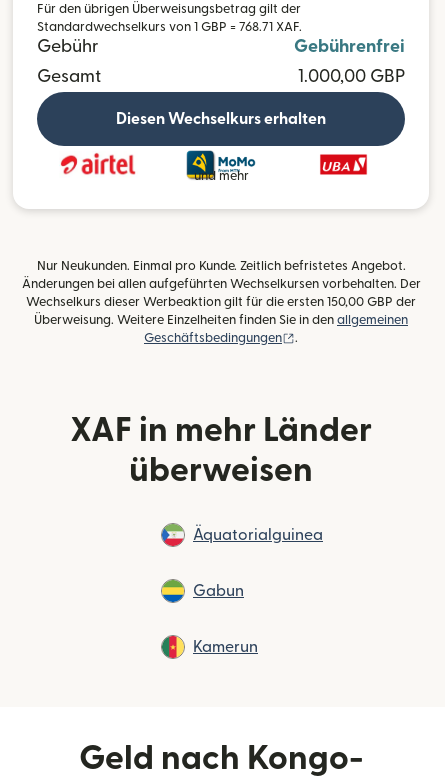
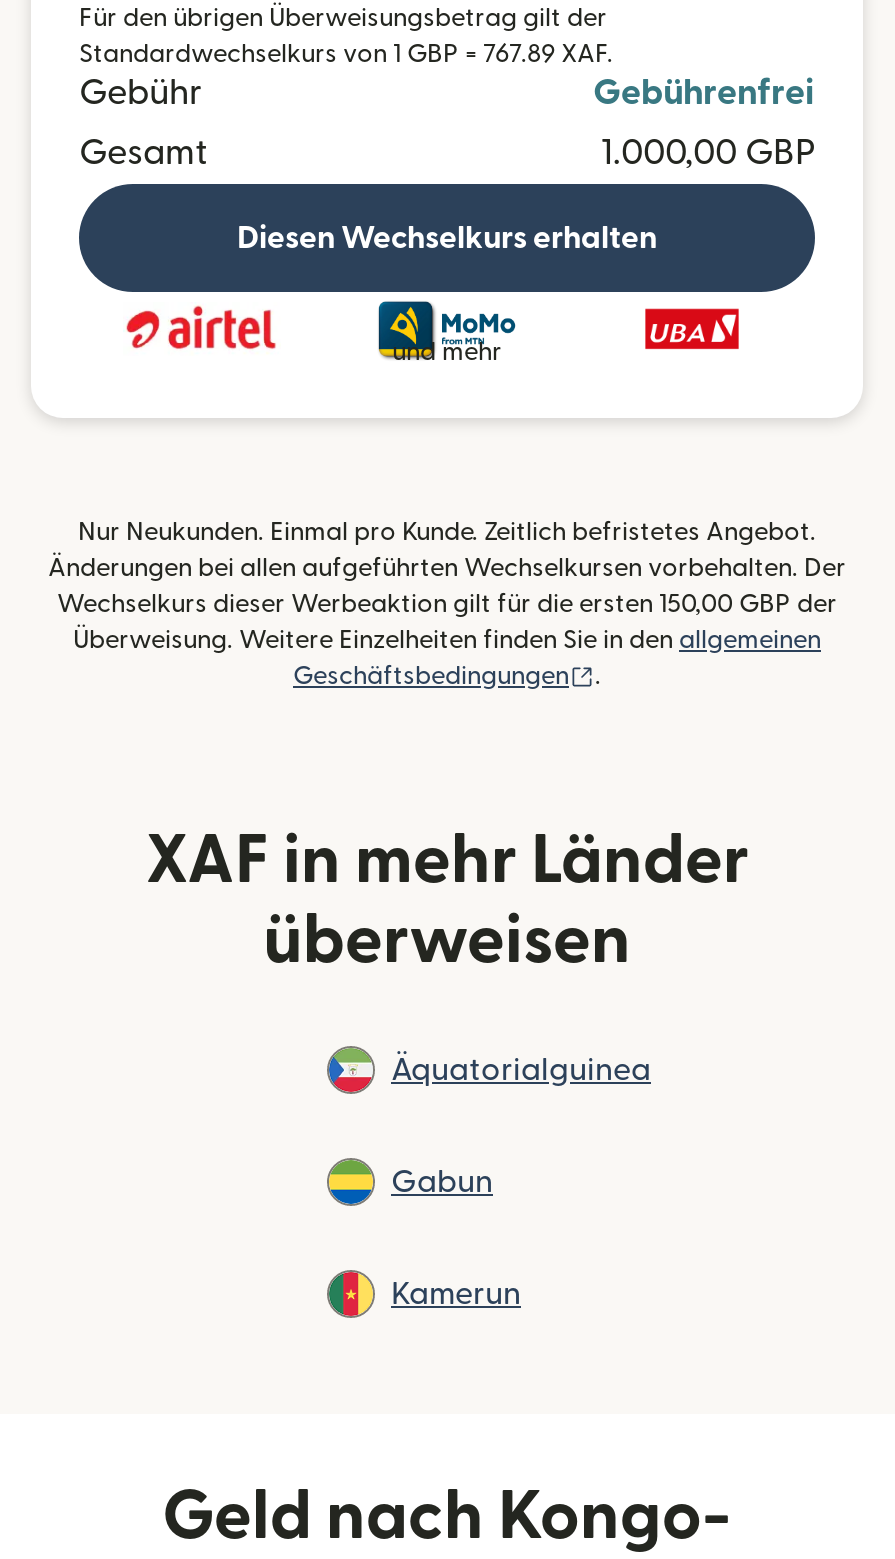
- Standardwechselkurs von 1 GBP = 768.71 XAF.
+ Standardwechselkurs von 1 GBP = 767.89 XAF.
